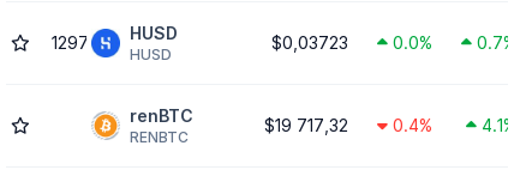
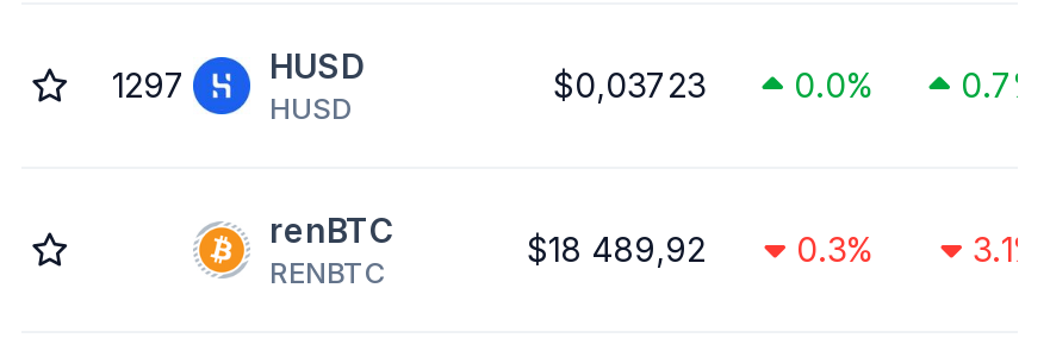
- $19 717,32
+ $18 489,92

- 0.4%
+ 0.3%

- 4.1%
+ 3.1%
